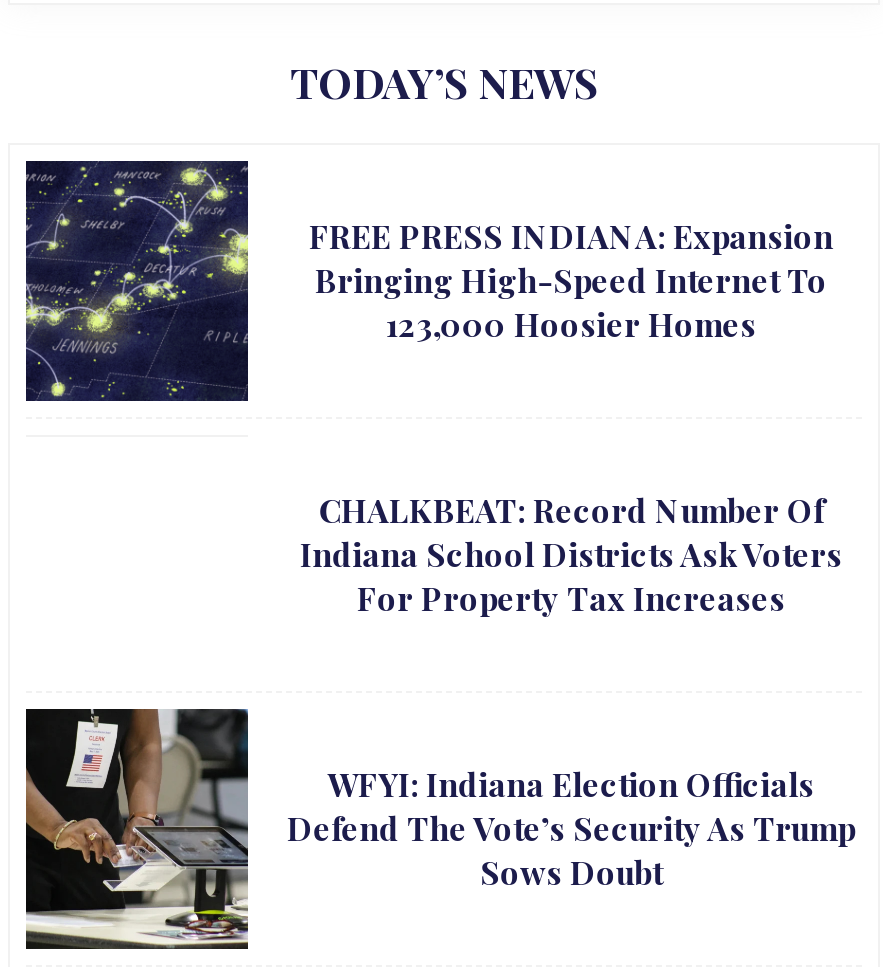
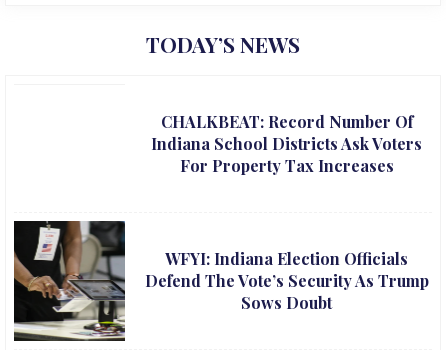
- [image]
- FREE PRESS INDIANA: Expansion
- Bringing High-Speed Internet To
- 123,000 Hoosier Homes
